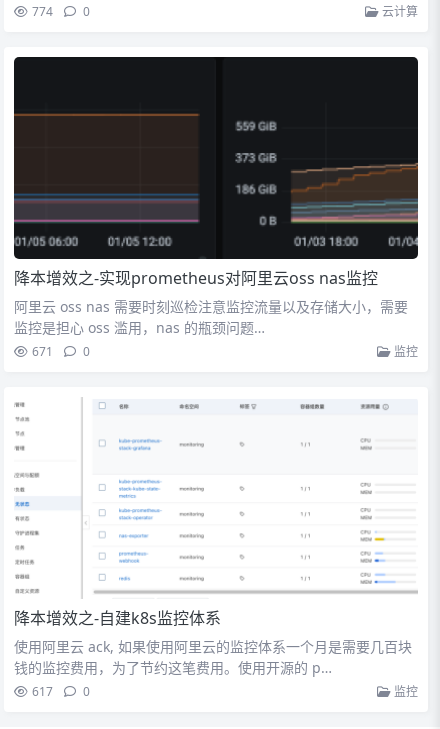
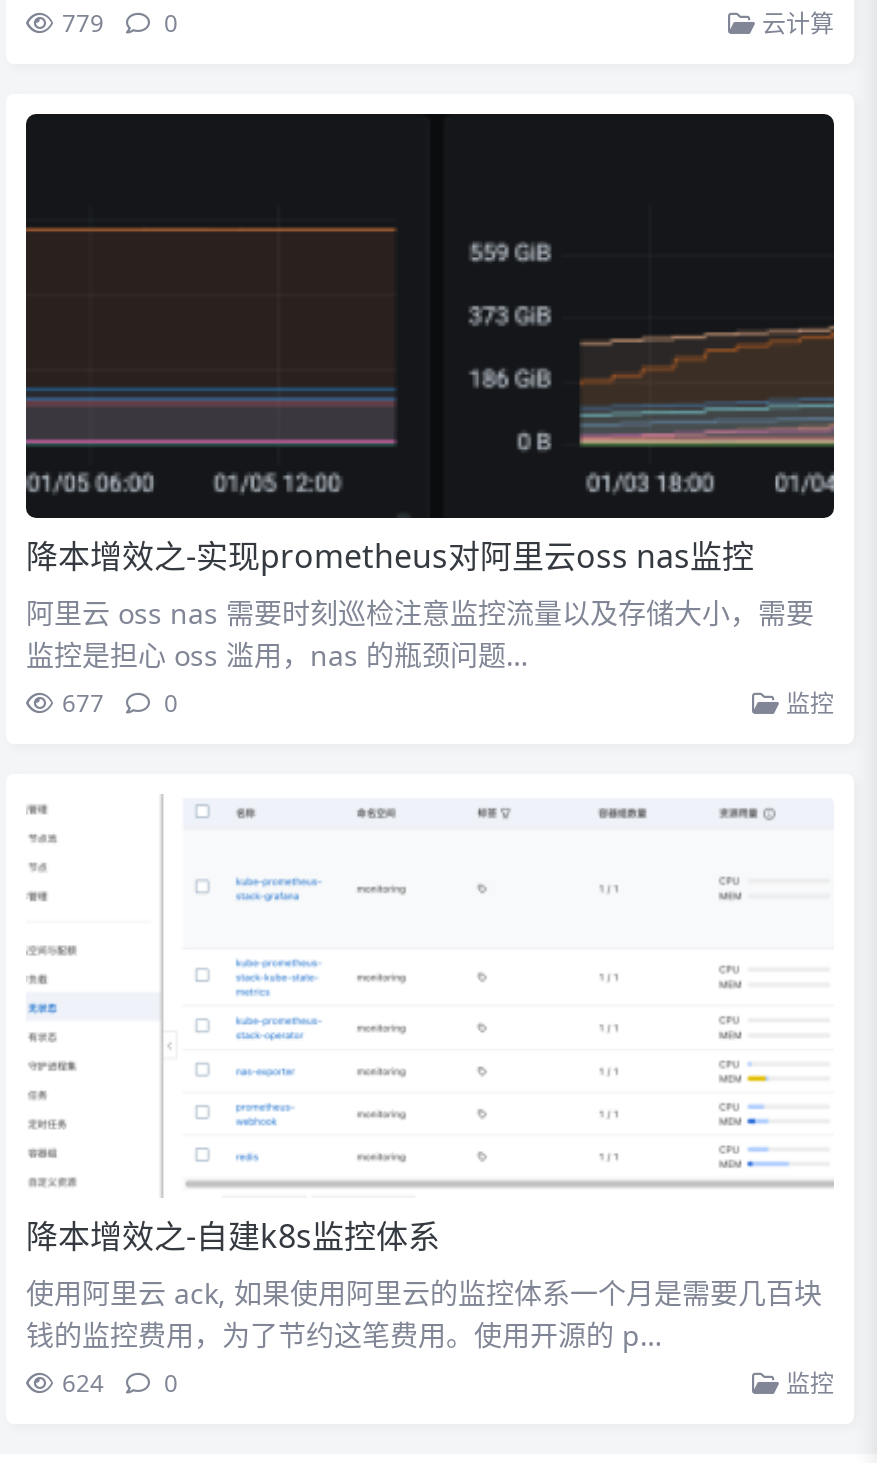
- 774 0
+ 779 0

- 671 0
+ 677 0

- 617 0
+ 624 0
